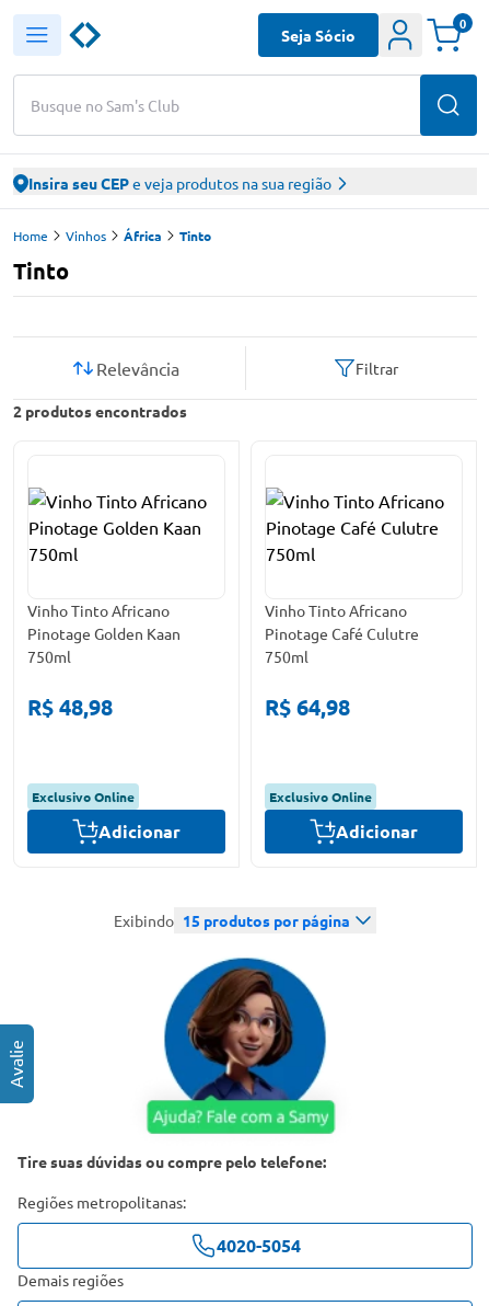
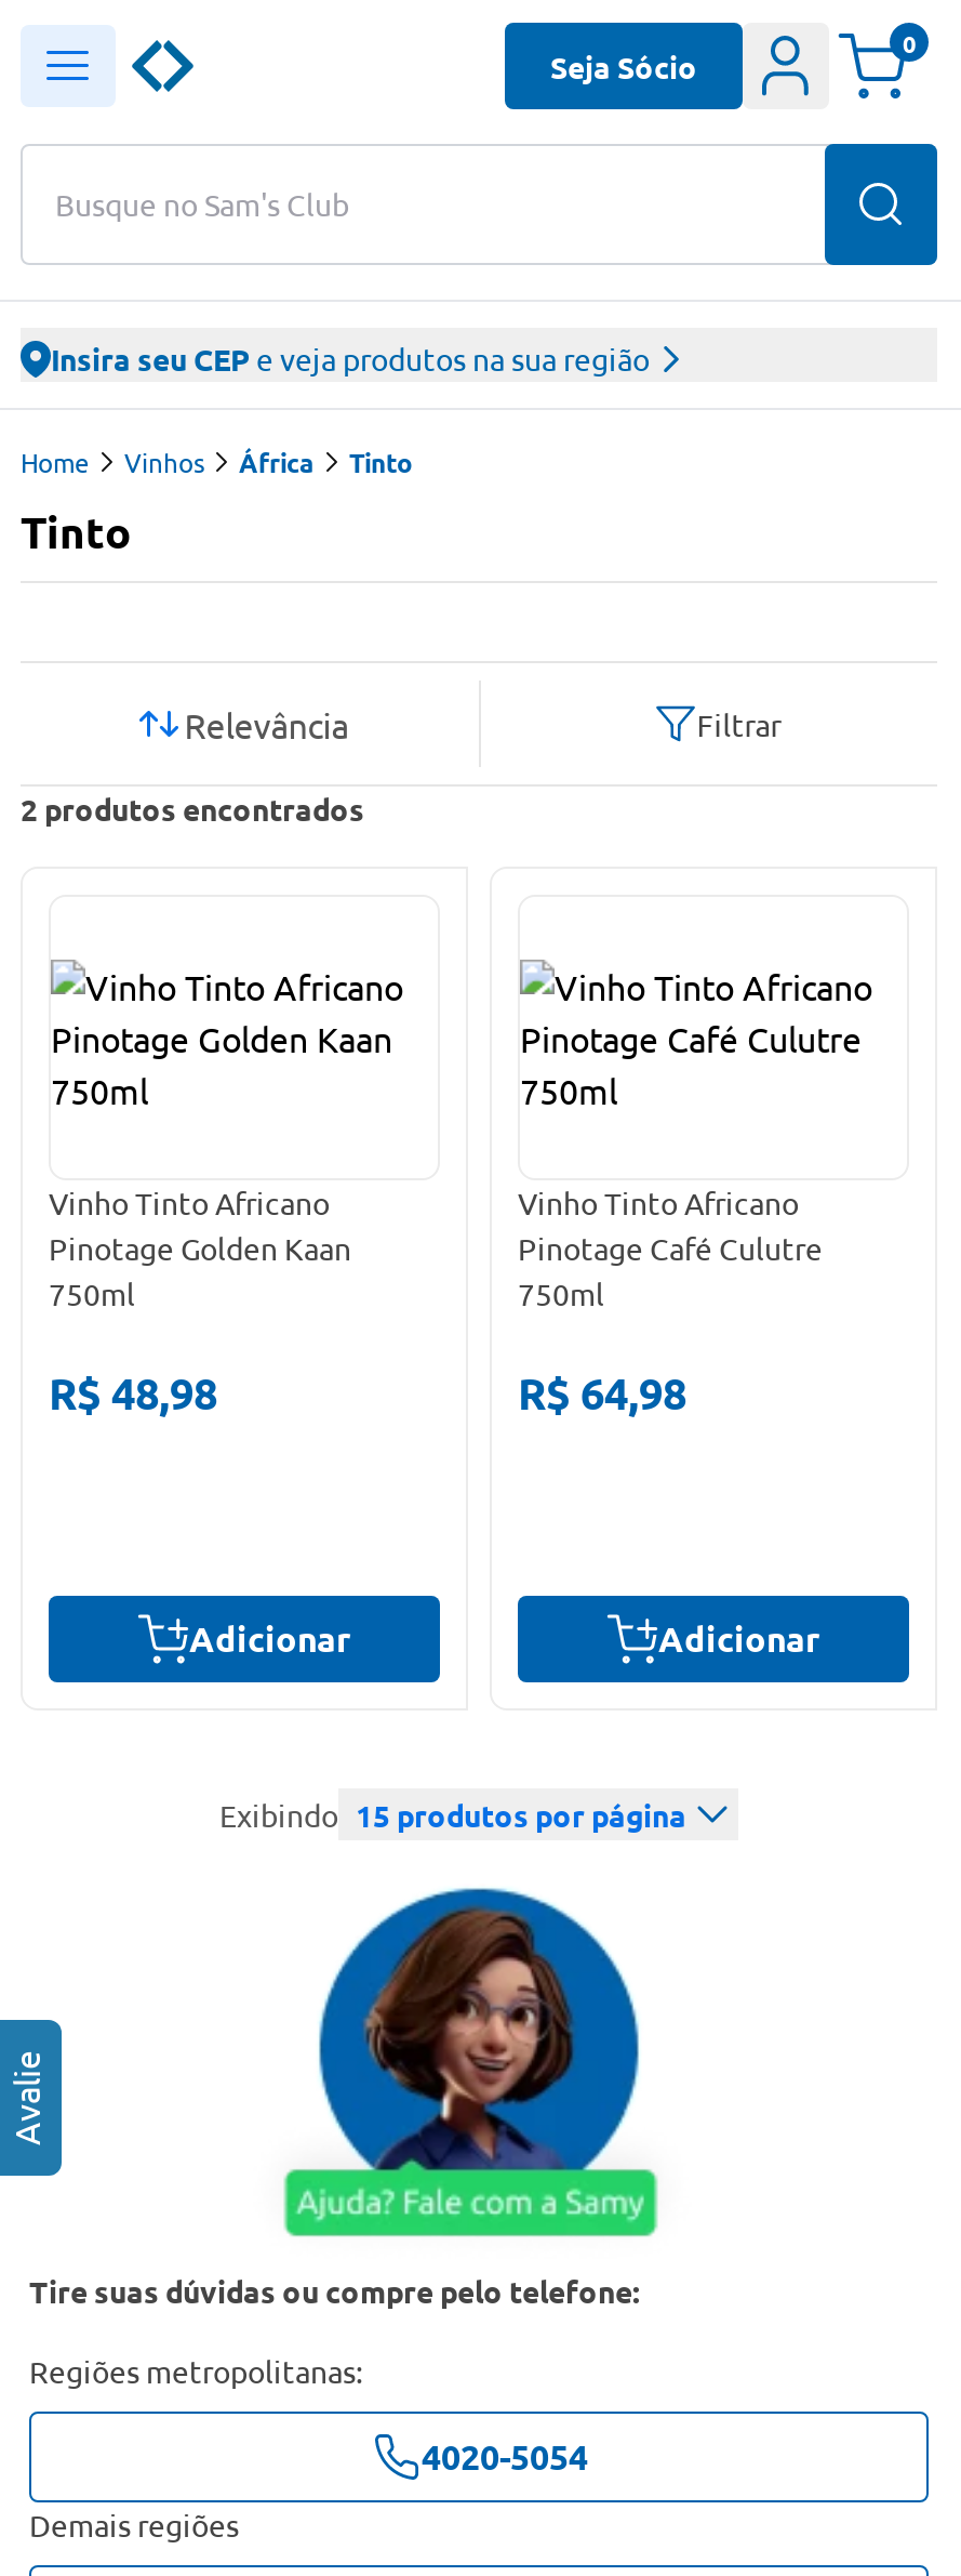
- Exclusivo Online

- Exclusivo Online
